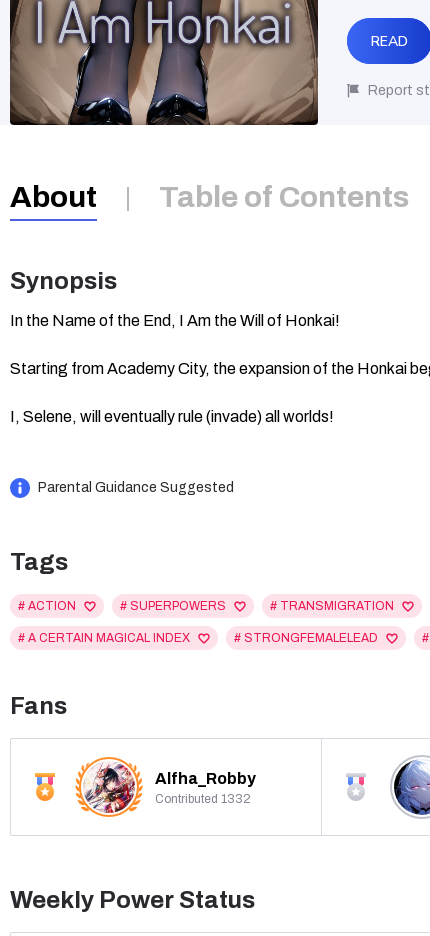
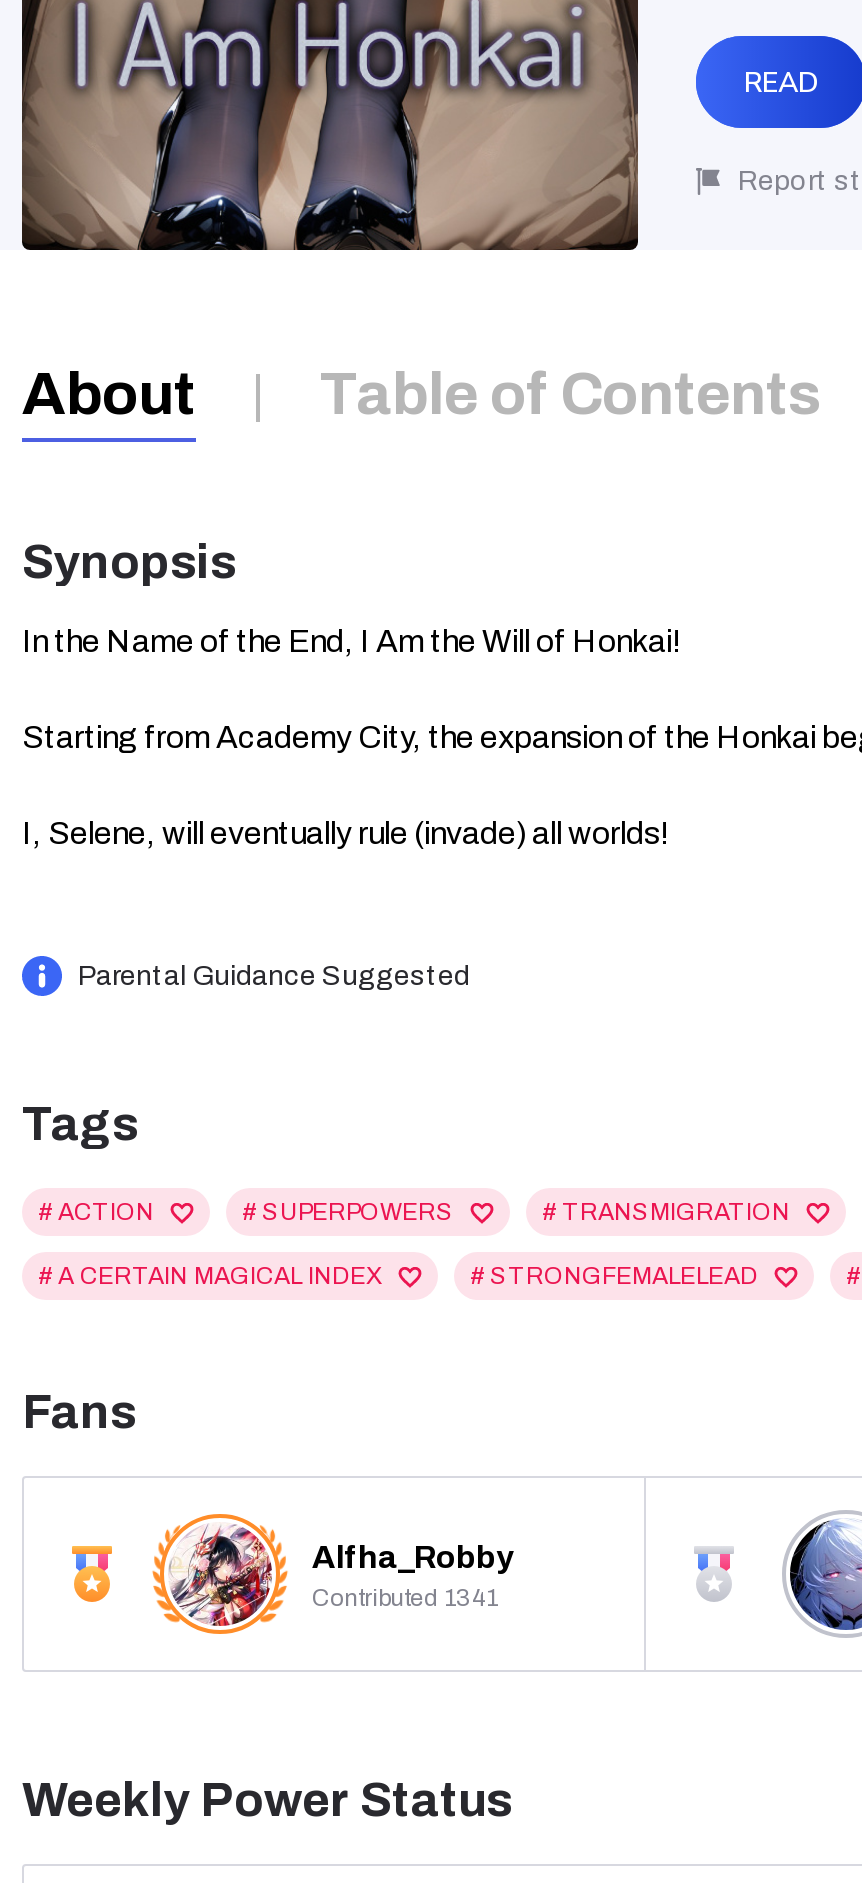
- Contributed 1332
+ Contributed 1341
